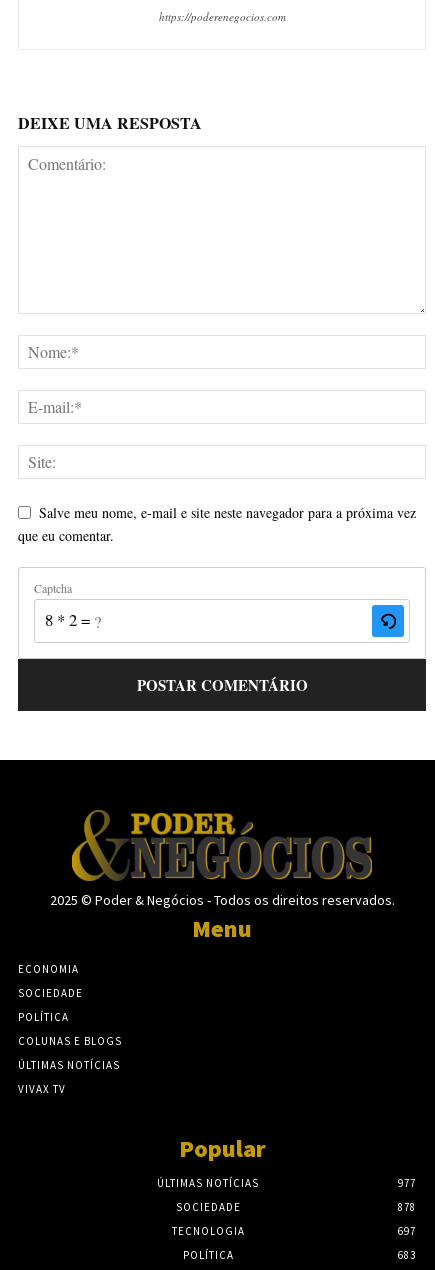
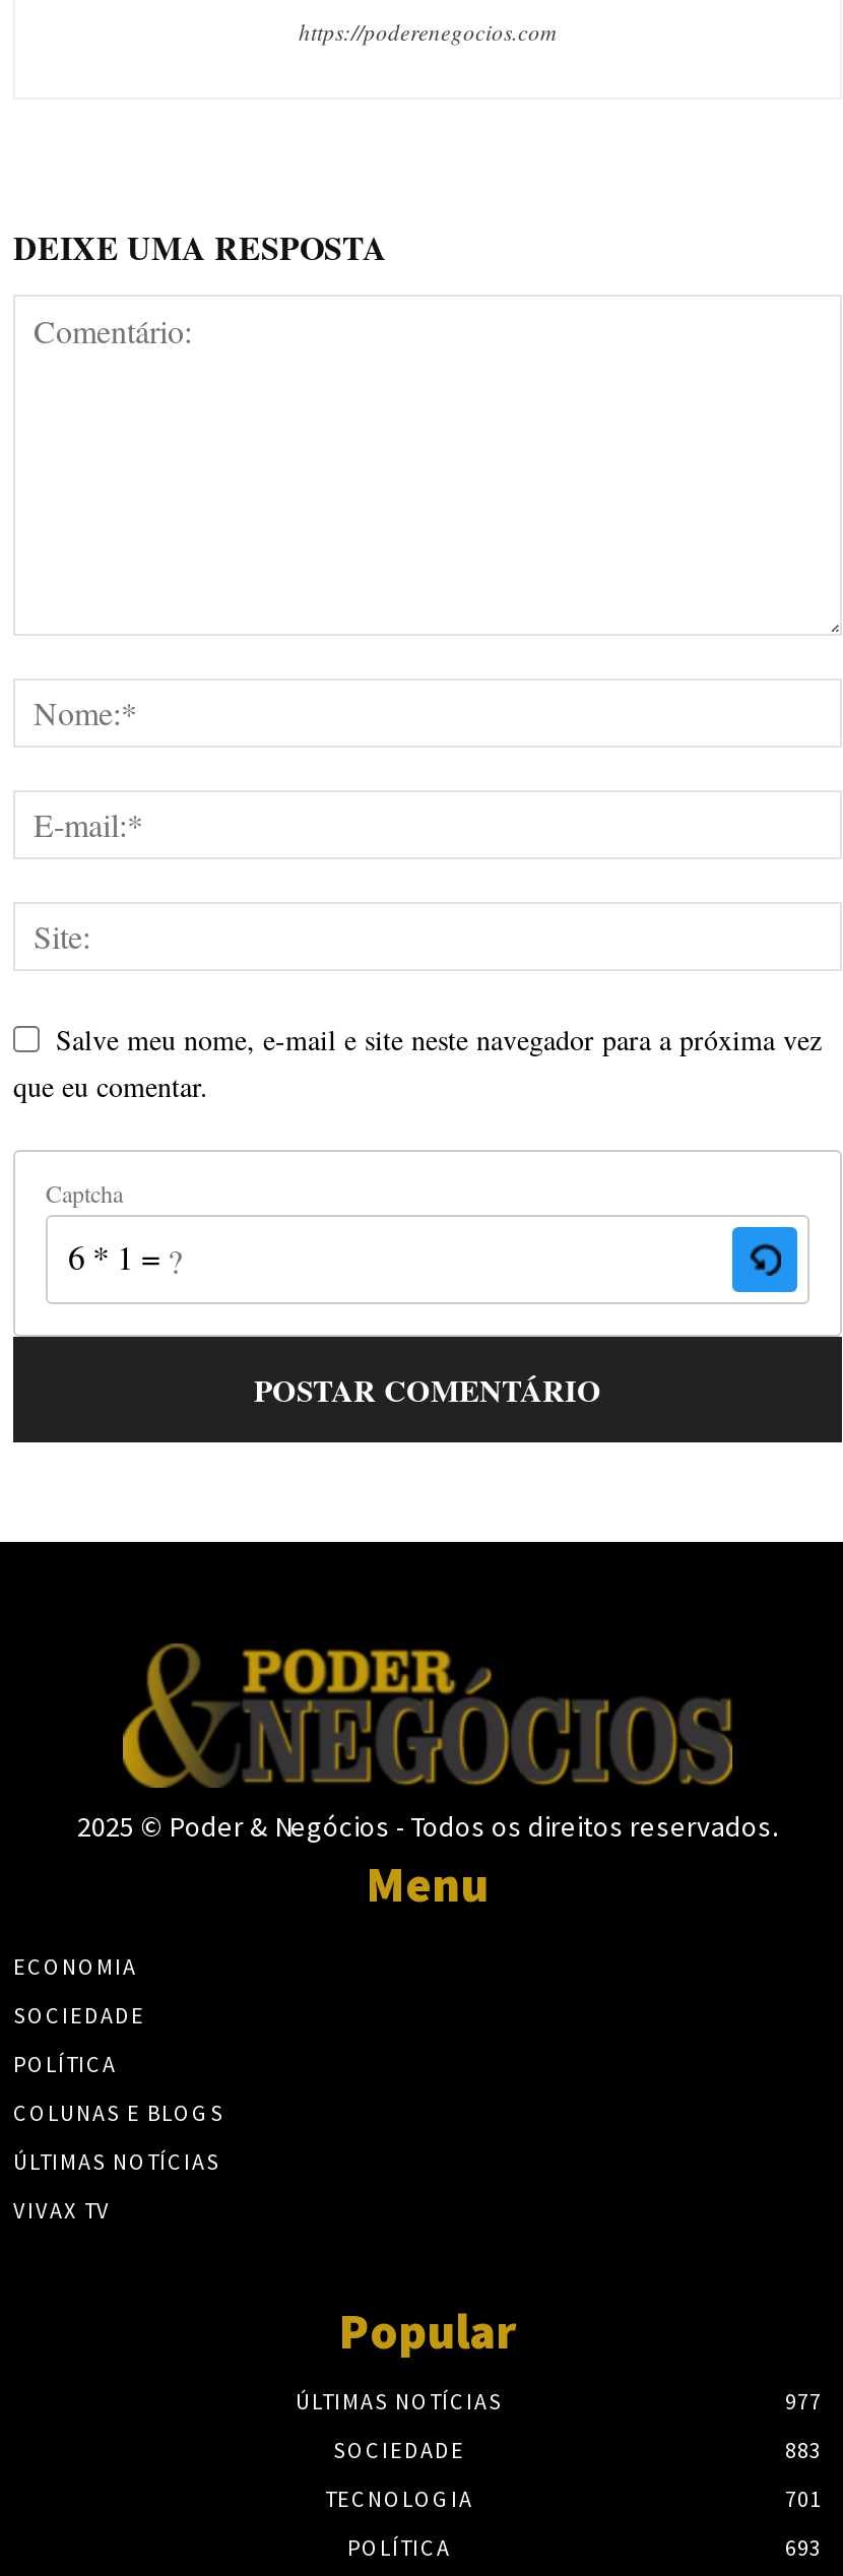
- 8 * 2 = ?
+ 6 * 1 = ?

- 878
+ 883

- 697
+ 701

- 683
+ 693
